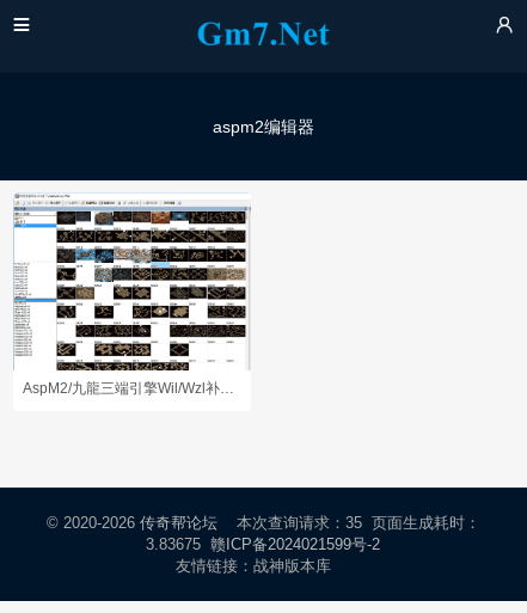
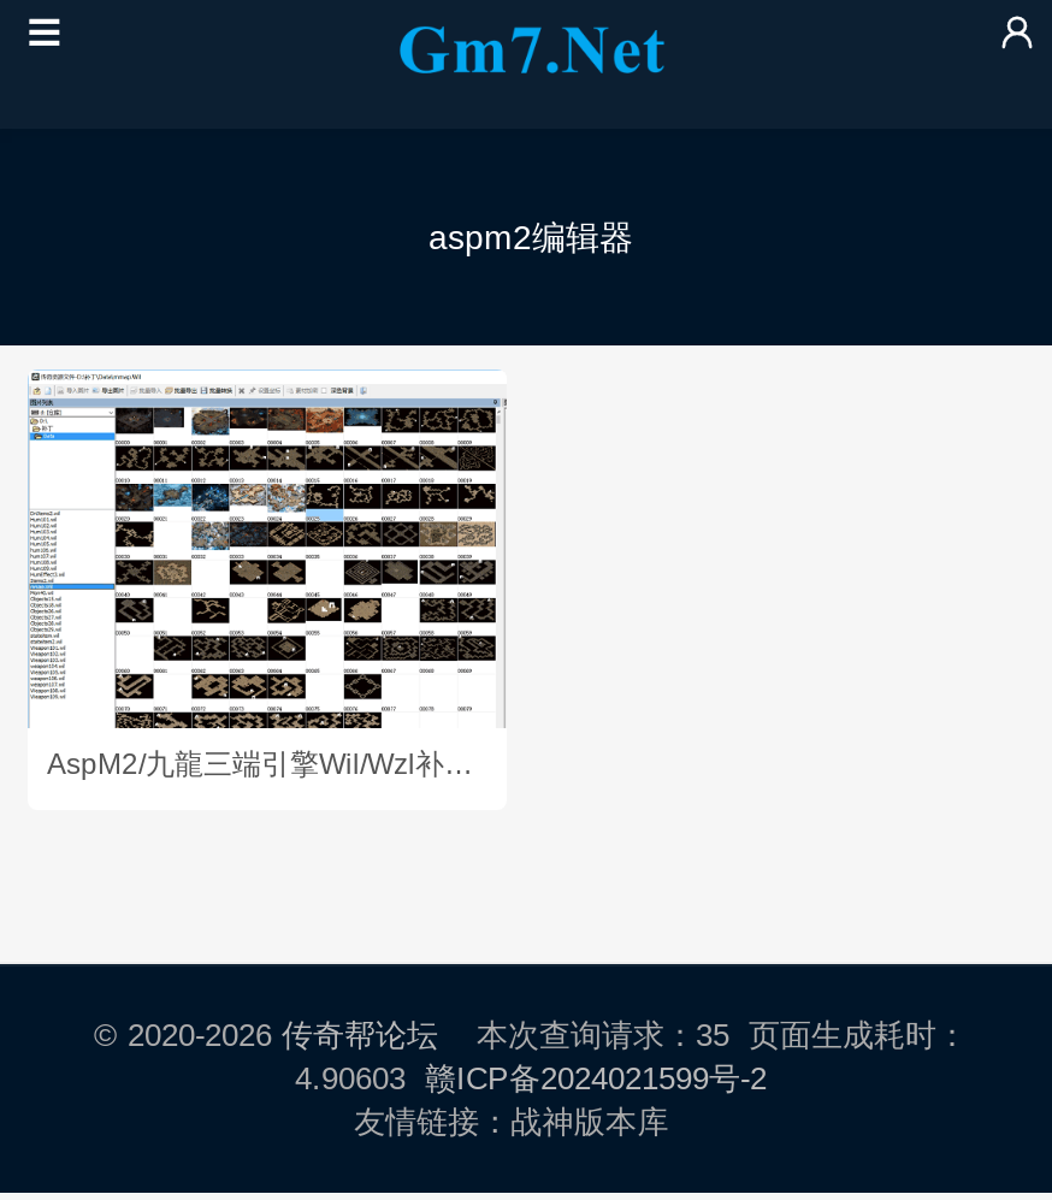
- 3.83675赣ICP备2024021599号-2
+ 4.90603赣ICP备2024021599号-2
